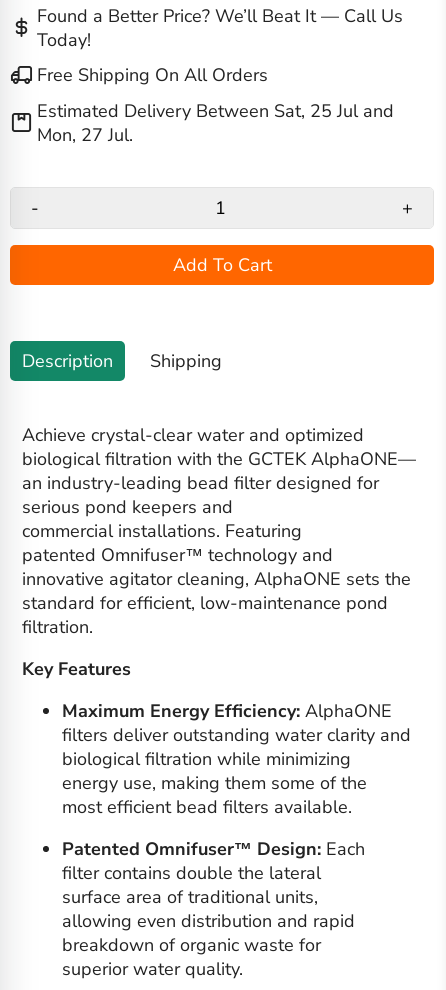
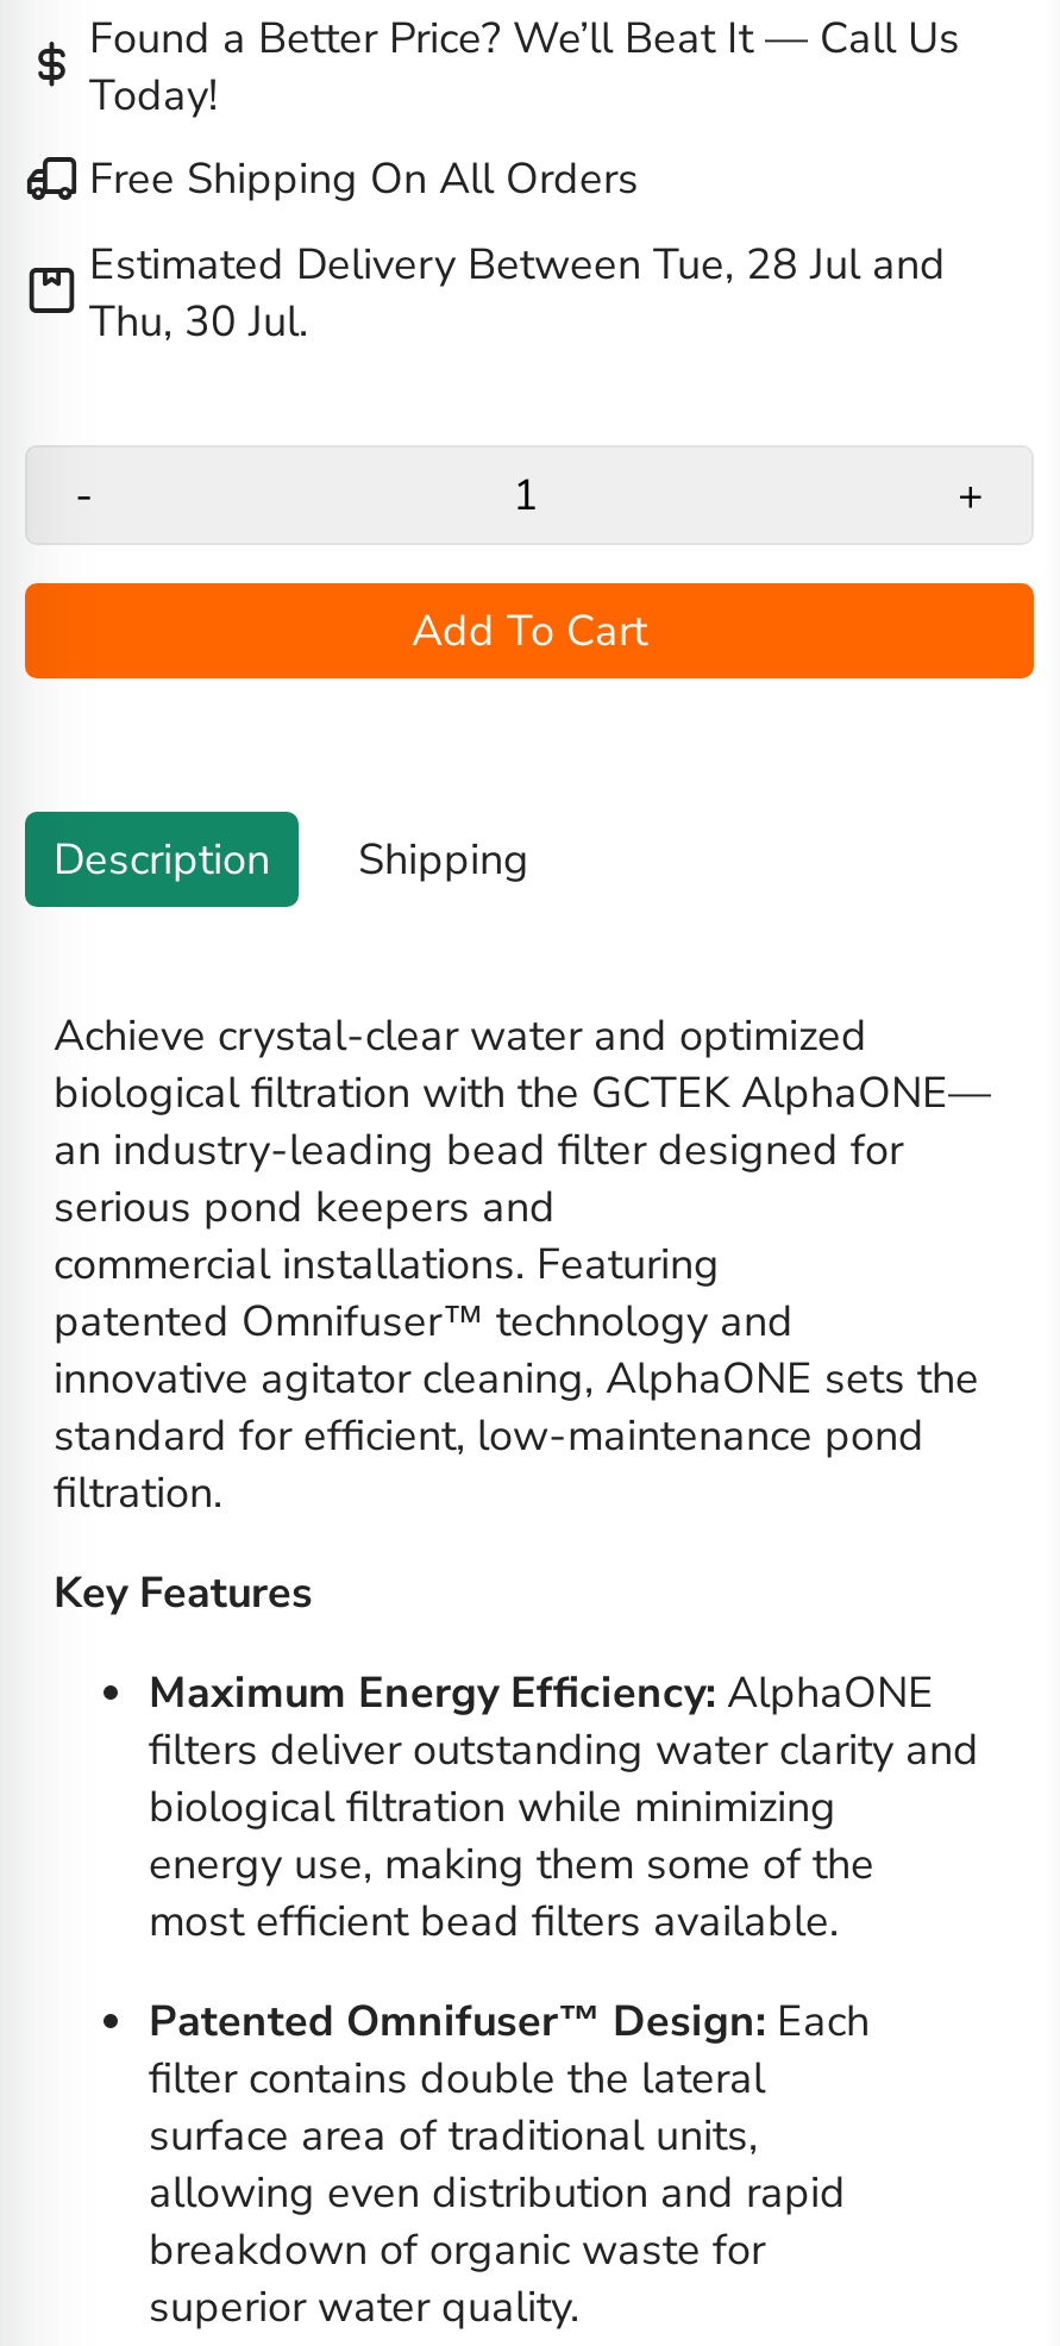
- Estimated Delivery Between Sat, 25 Jul and
+ Estimated Delivery Between Tue, 28 Jul and

- Mon, 27 Jul.
+ Thu, 30 Jul.
